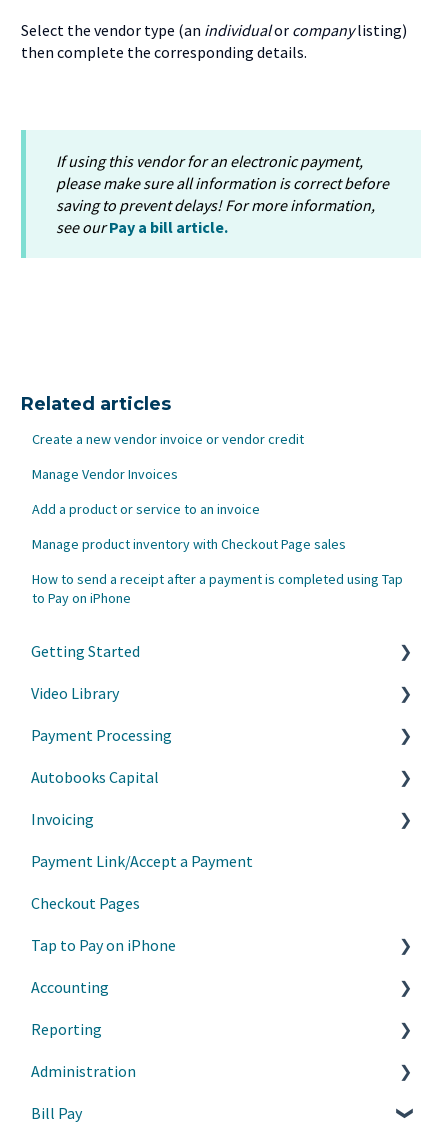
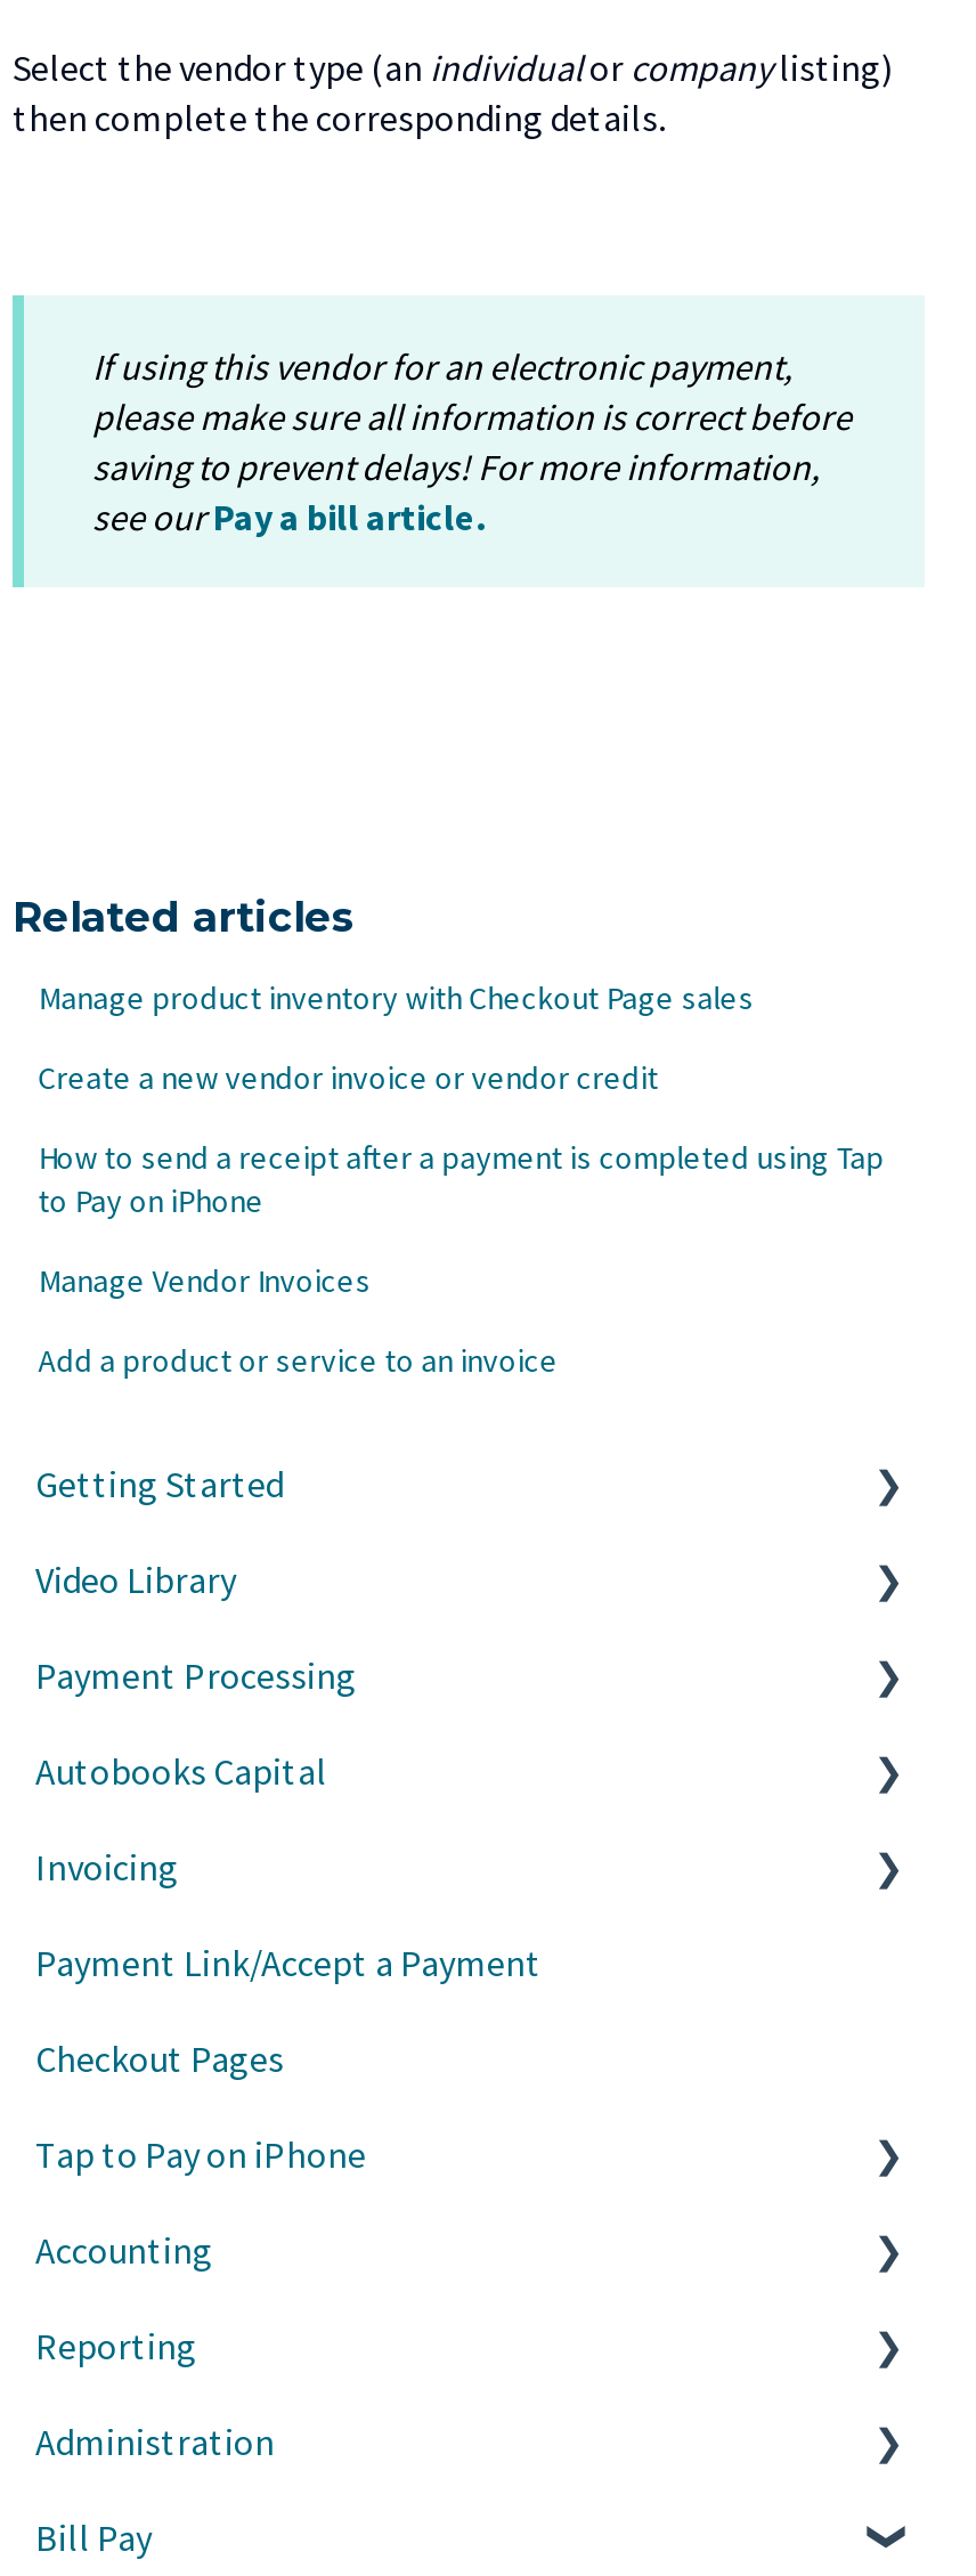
moved down: Create a new vendor invoice or vendor credit

moved down: Manage Vendor Invoices | Add a product or service to an invoice

moved up: Manage product inventory with Checkout Page sales

moved up: How to send a receipt after a payment is completed using Tap | to Pay on iPhone
